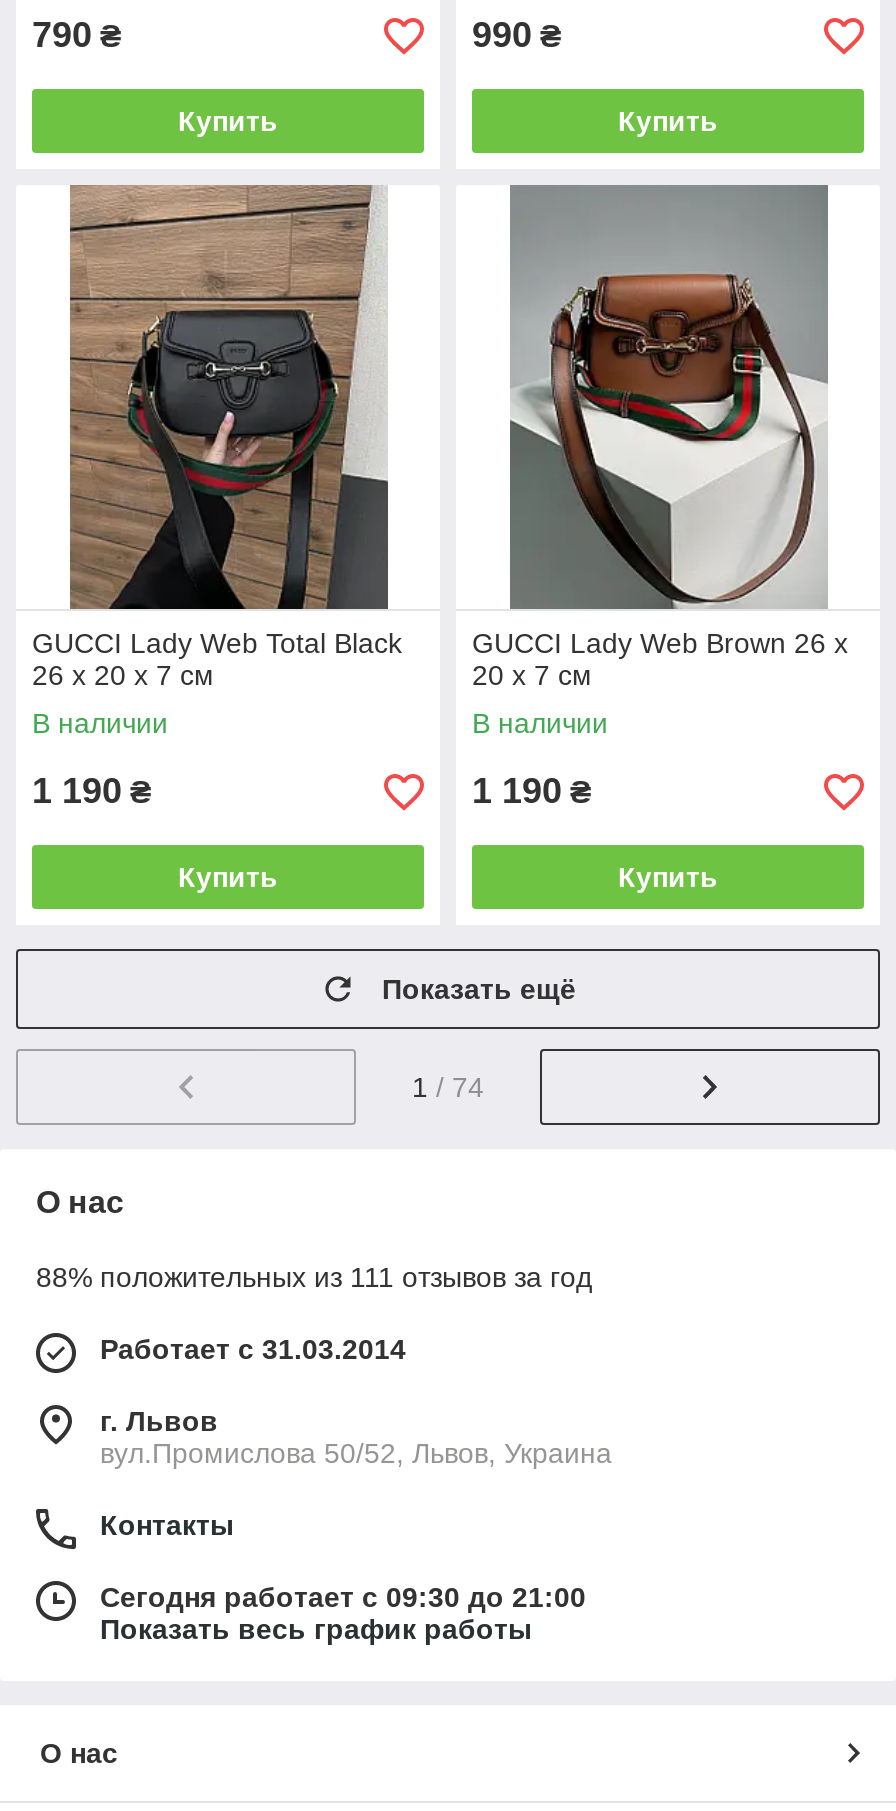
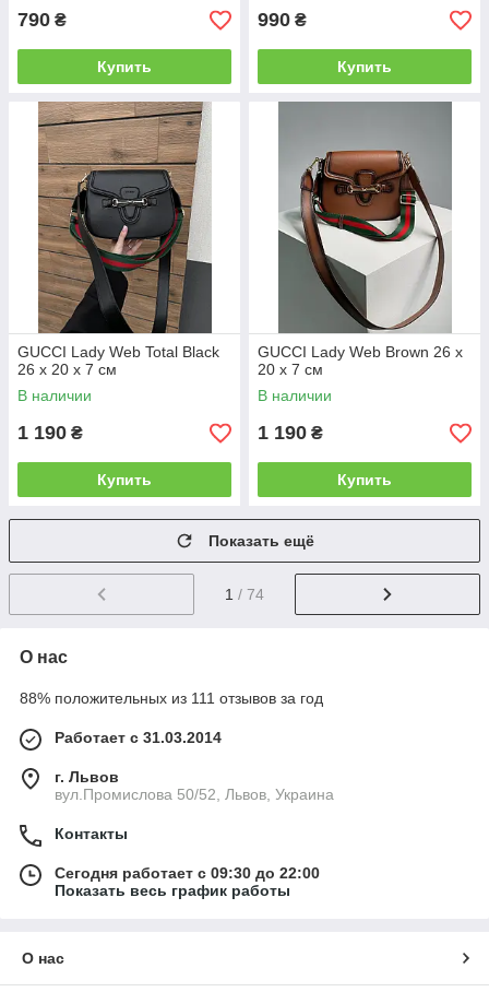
- Сегодня работает с 09:30 до 21:00
+ Сегодня работает с 09:30 до 22:00
